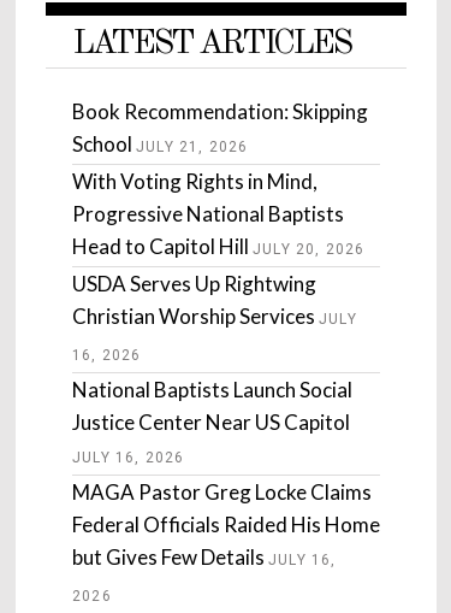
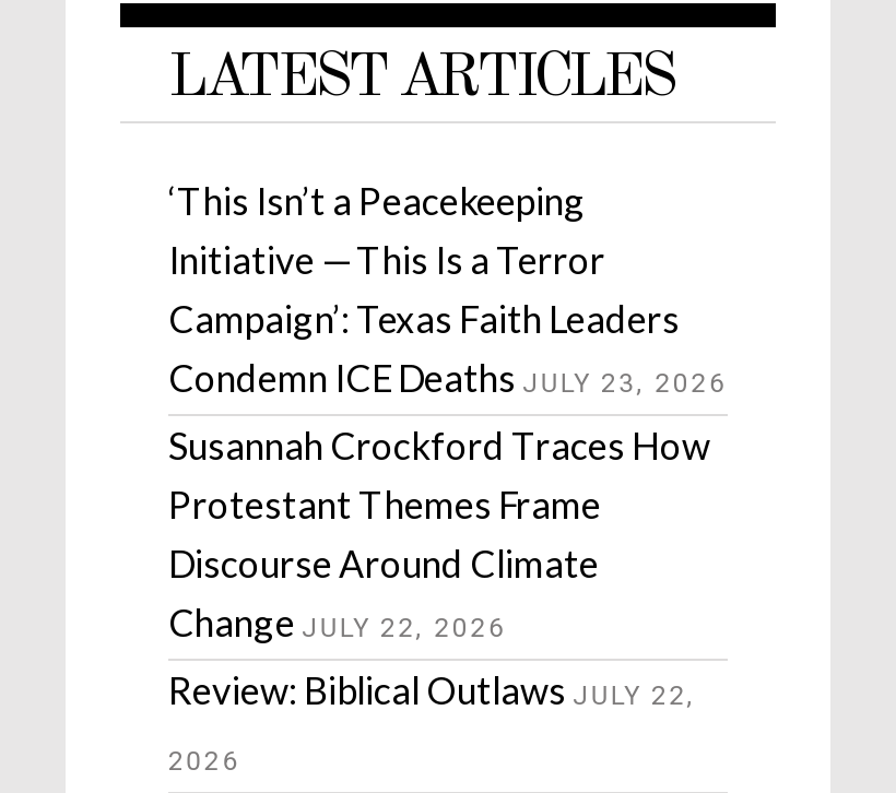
- Book Recommendation: Skipping
- School JULY 21, 2026
- With Voting Rights in Mind,
- Progressive National Baptists
- Head to Capitol Hill JULY 20, 2026
- USDA Serves Up Rightwing
- Christian Worship Services JULY
- 16, 2026
- National Baptists Launch Social
- Justice Center Near US Capitol
- JULY 16, 2026
- MAGA Pastor Greg Locke Claims
- Federal Officials Raided His Home
- but Gives Few Details JULY 16,
+ ‘This Isn’t a Peacekeeping
+ Initiative — This Is a Terror
+ Campaign’: Texas Faith Leaders
+ Condemn ICE Deaths JULY 23, 2026
+ Susannah Crockford Traces How
+ Protestant Themes Frame
+ Discourse Around Climate
+ Change JULY 22, 2026
+ Review: Biblical Outlaws JULY 22,
